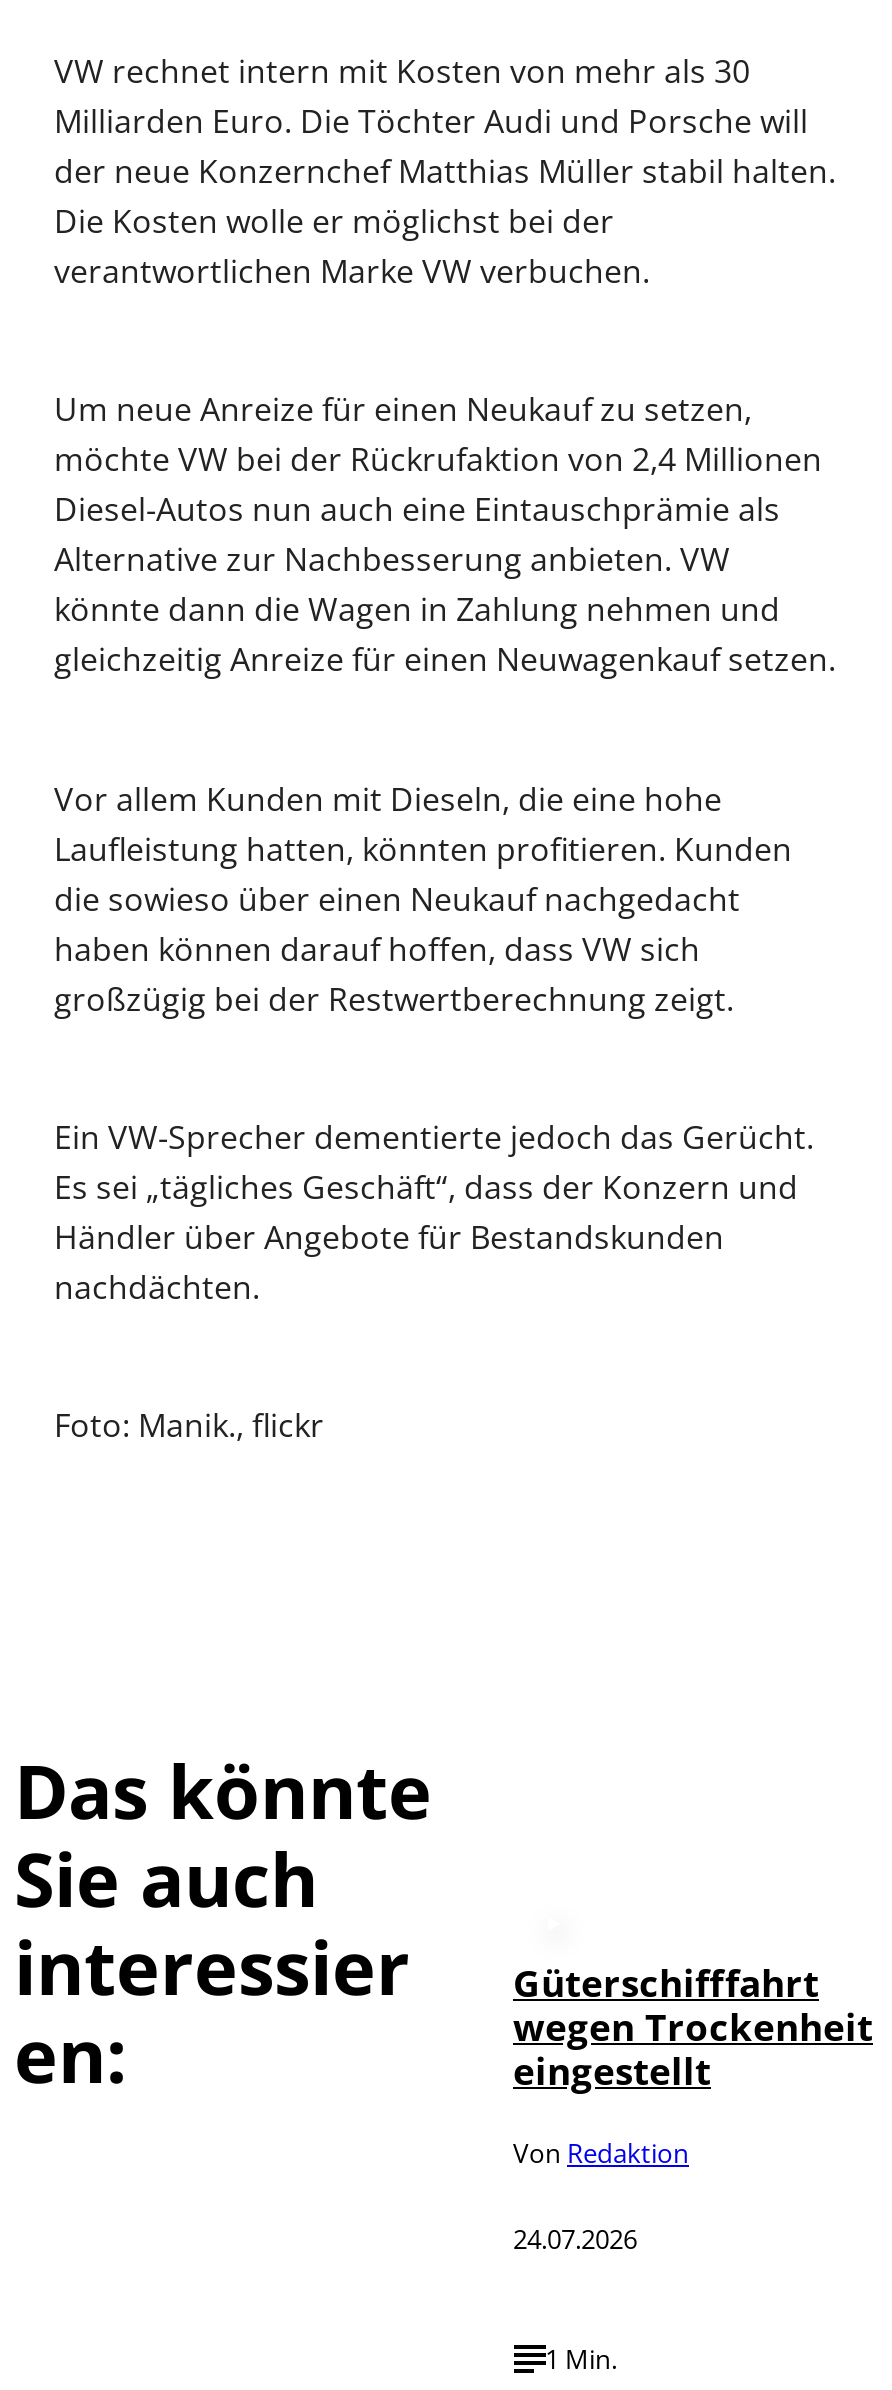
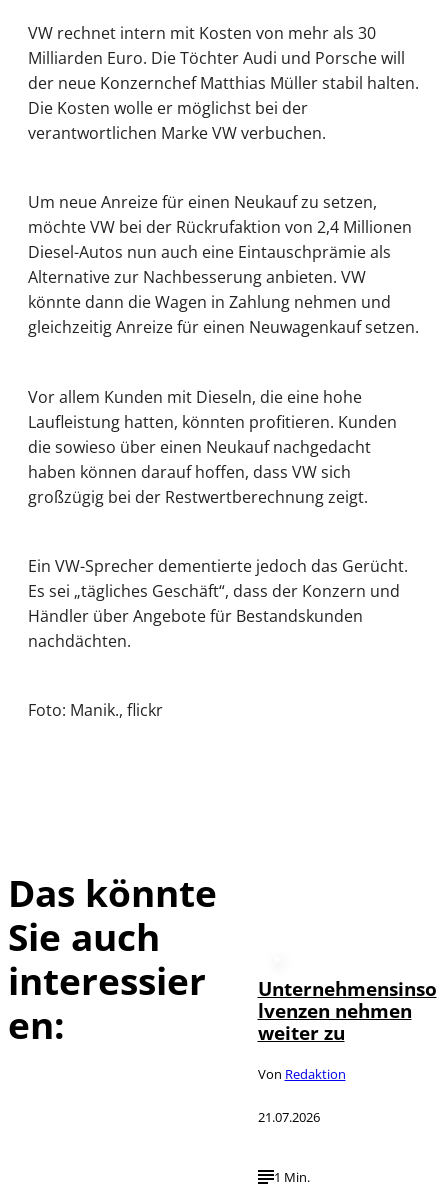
- Güterschifffahrt
- wegen Trockenheit
- eingestellt
+ Unternehmensinso
+ lvenzen nehmen
+ weiter zu

- 24.07.2026
+ 21.07.2026
